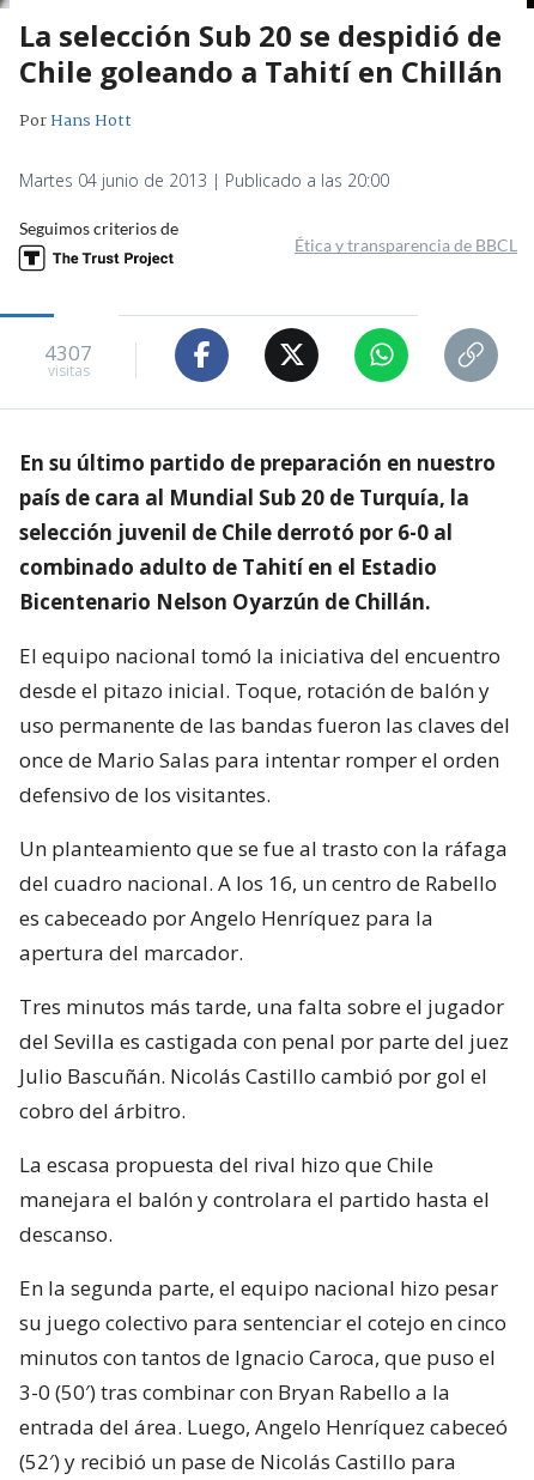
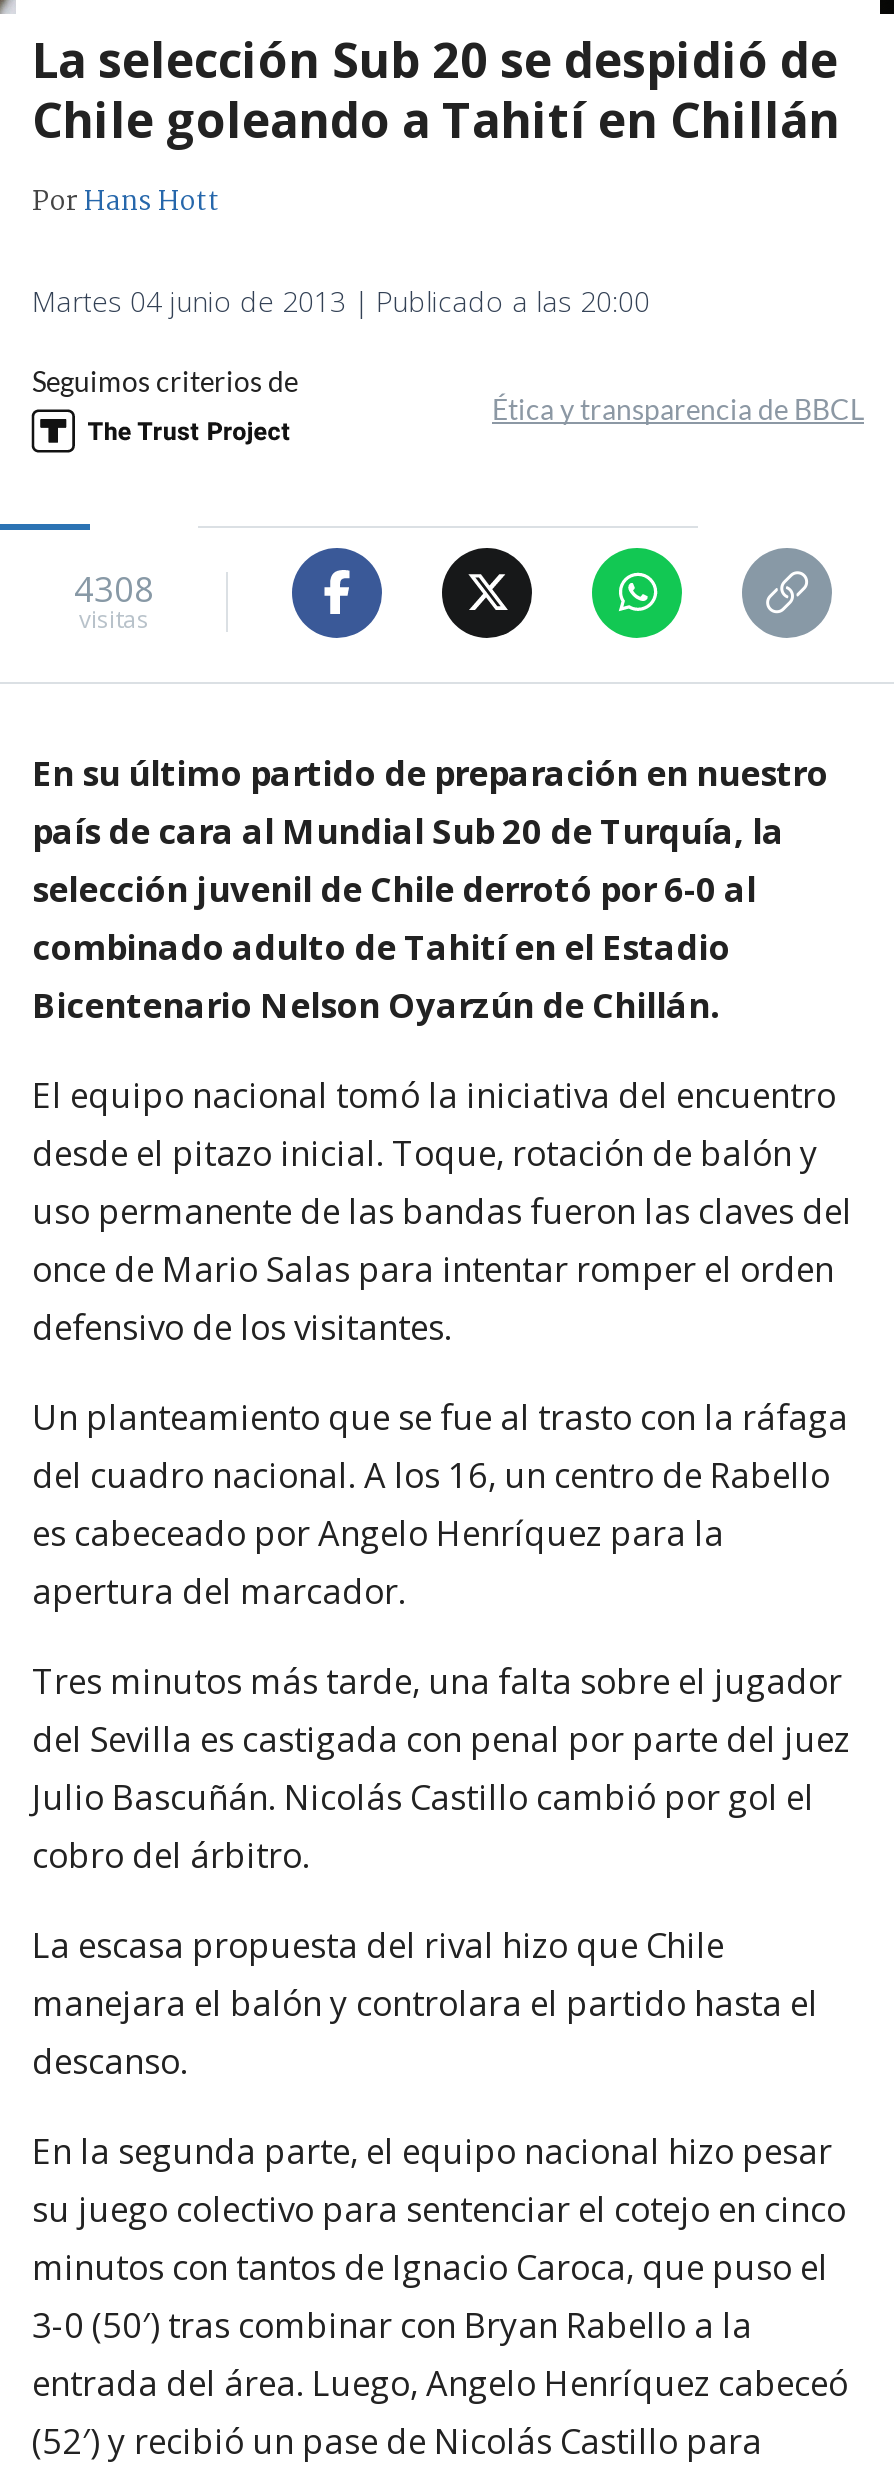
- 4307
+ 4308
